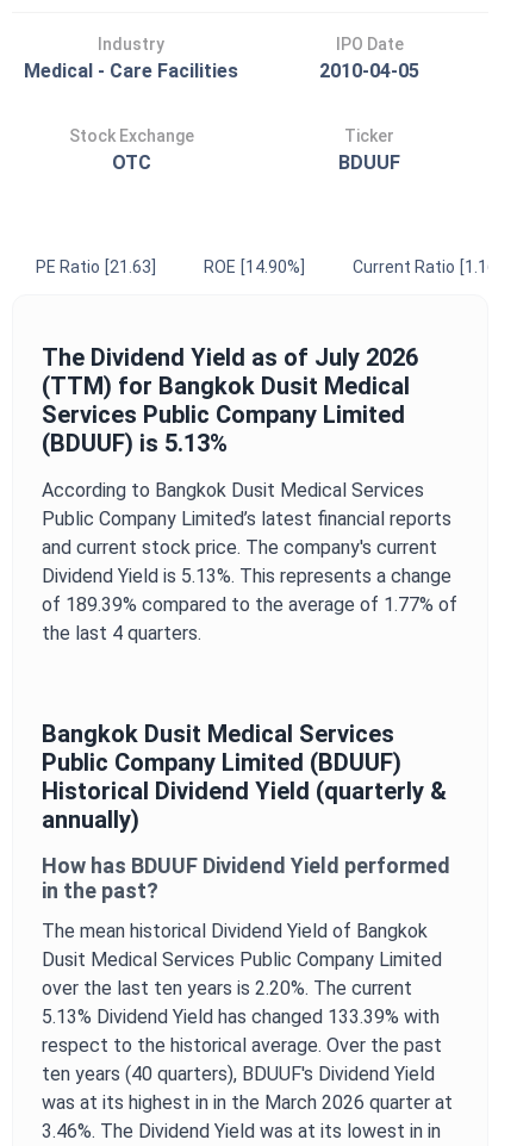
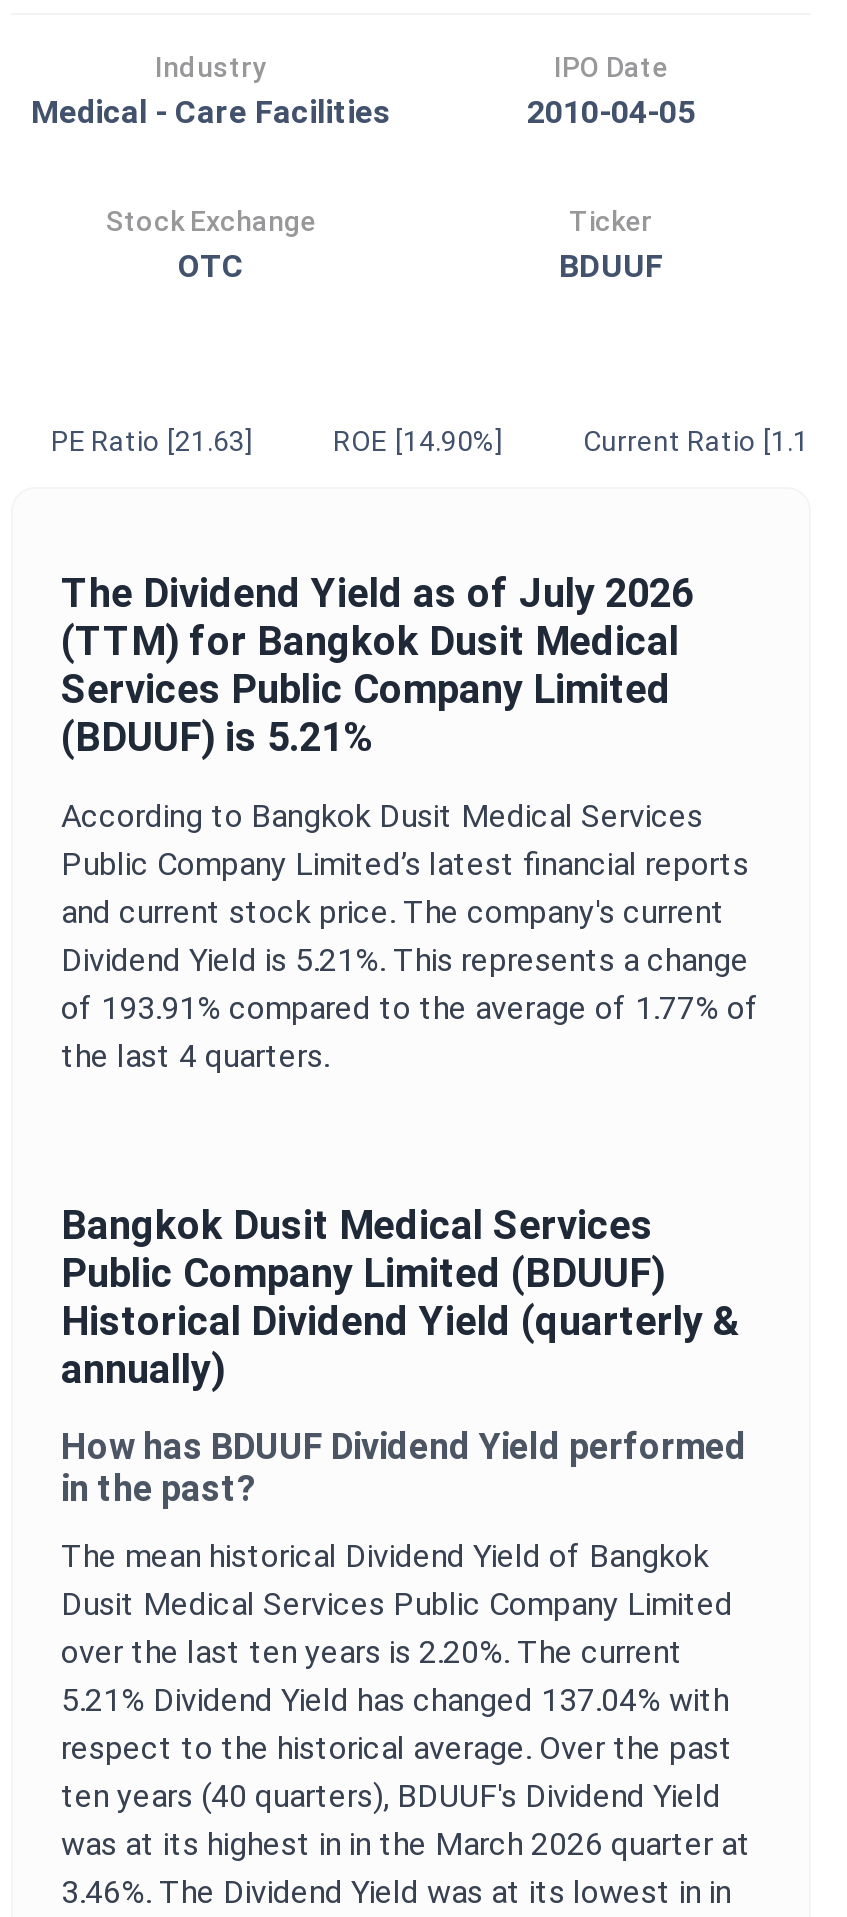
- (BDUUF) is 5.13%
+ (BDUUF) is 5.21%

- Dividend Yield is 5.13%. This represents a change
+ Dividend Yield is 5.21%. This represents a change

- of 189.39% compared to the average of 1.77% of
+ of 193.91% compared to the average of 1.77% of

- 5.13% Dividend Yield has changed 133.39% with
+ 5.21% Dividend Yield has changed 137.04% with
